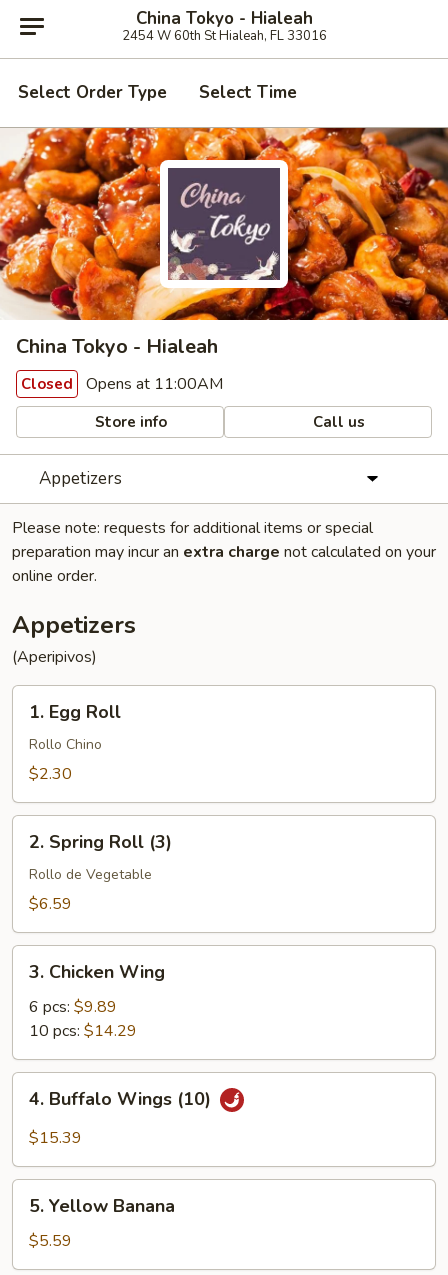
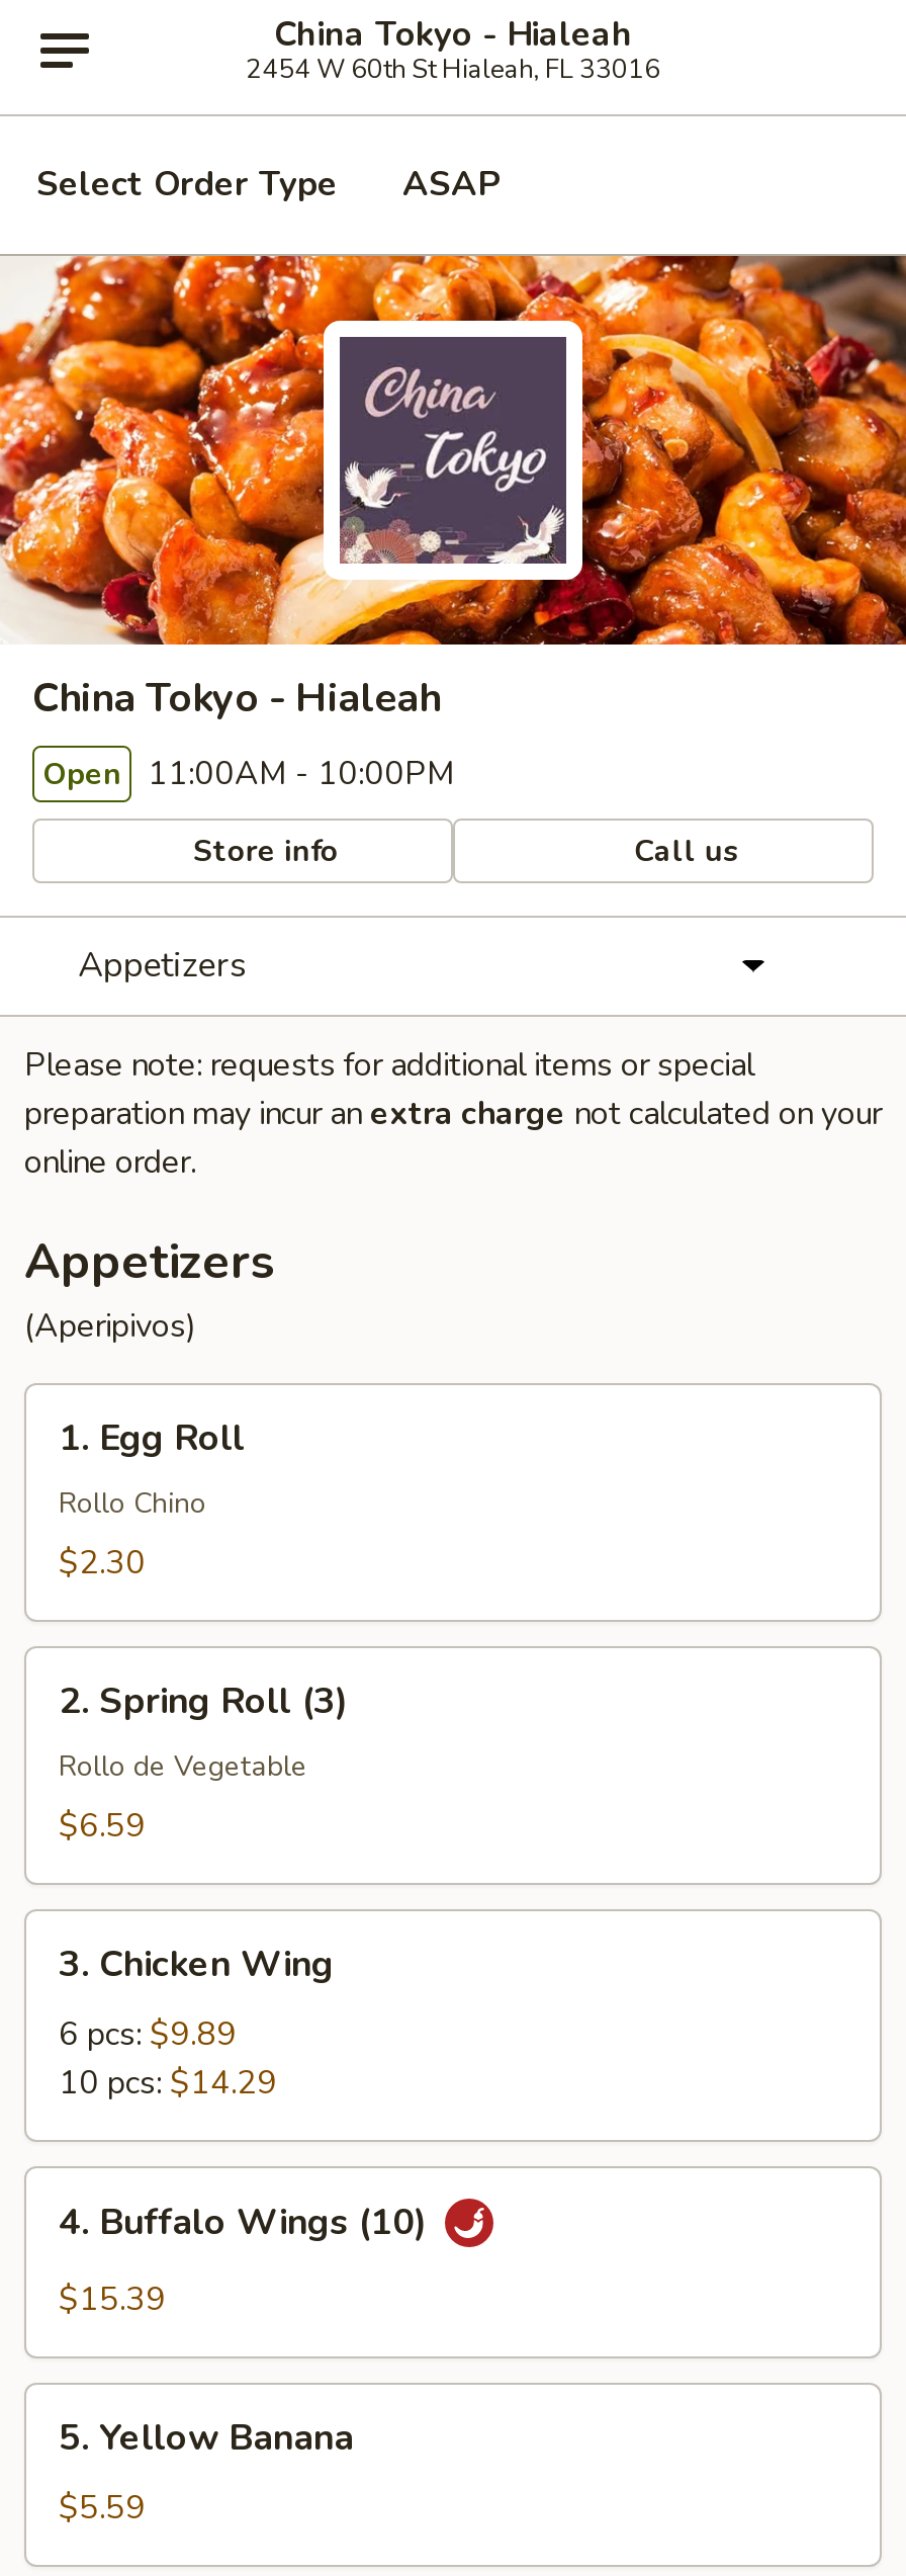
- Select Time
+ ASAP

- Closed Opens at 11:00AM
+ Open 11:00AM - 10:00PM
